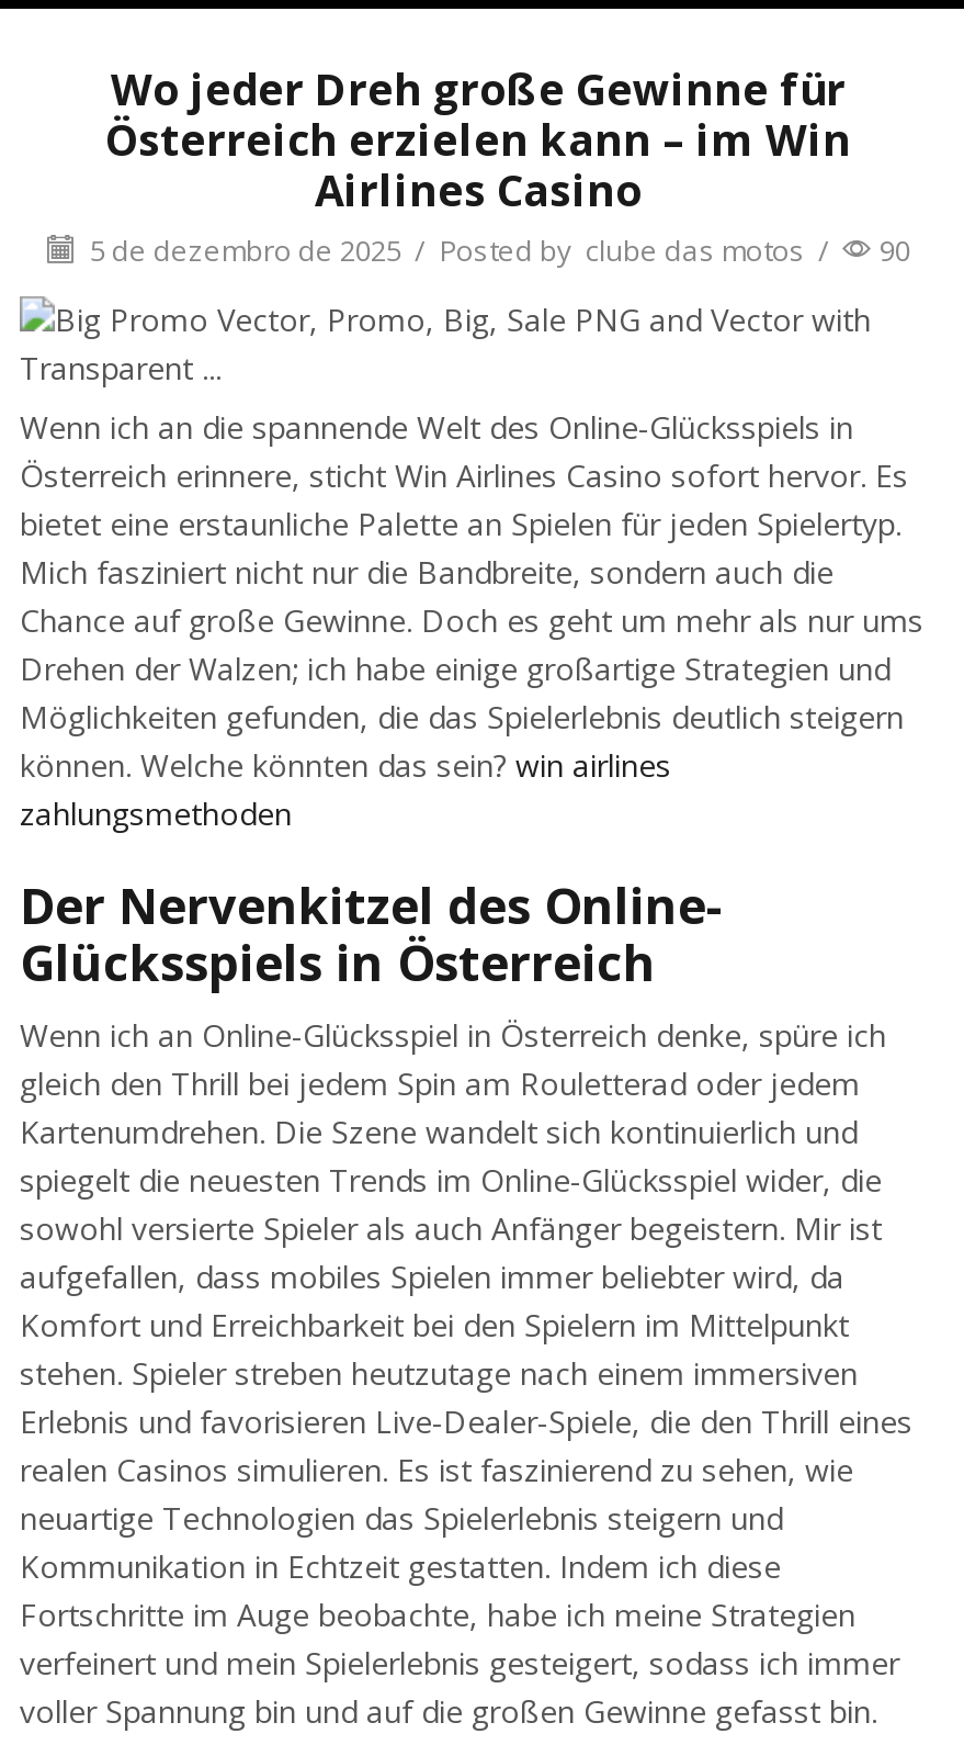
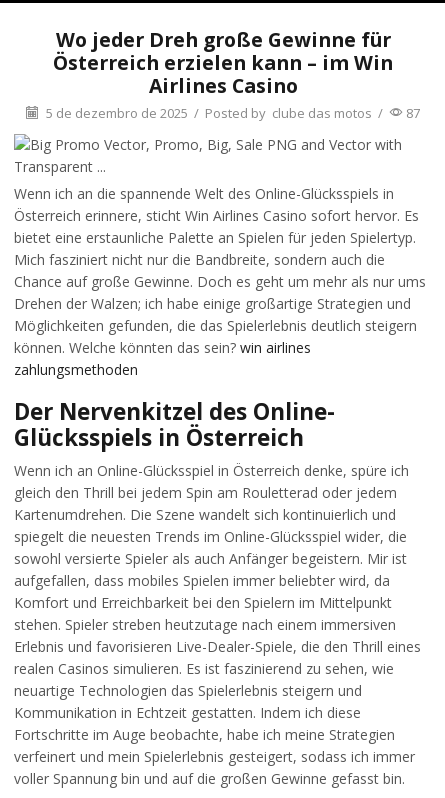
- 5 de dezembro de 2025 / Posted by clube das motos / 90
+ 5 de dezembro de 2025 / Posted by clube das motos / 87
